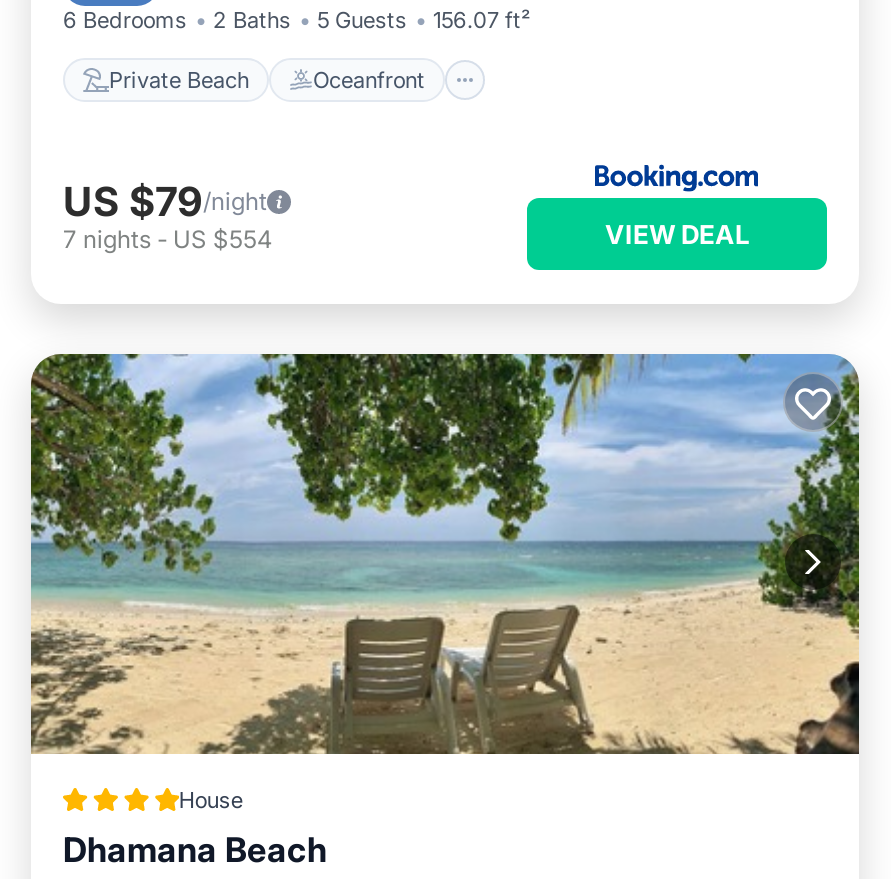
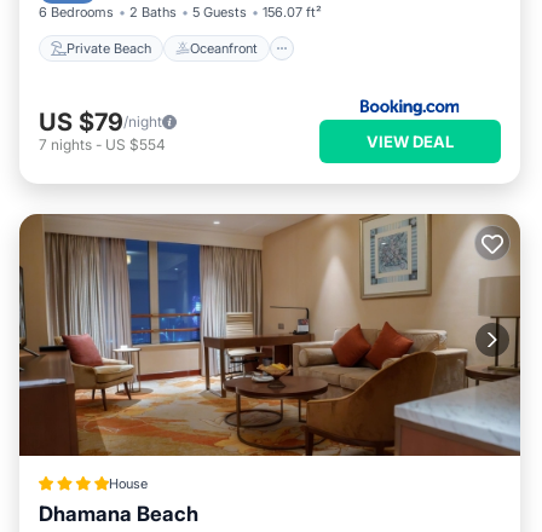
- [image]
+ [image]
